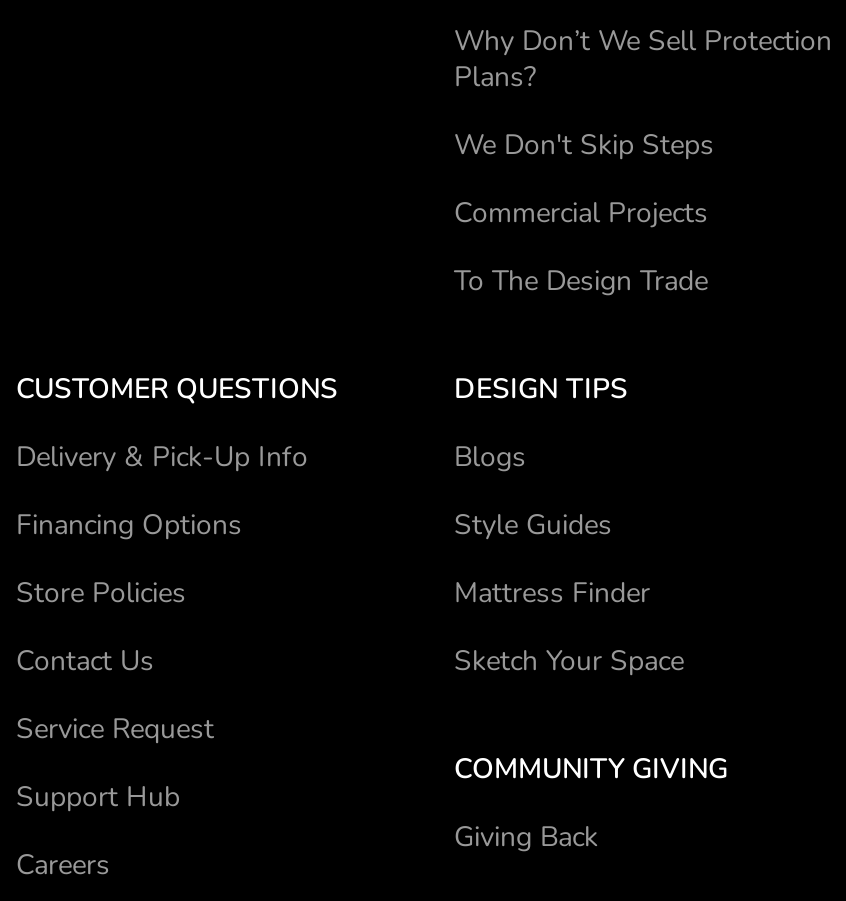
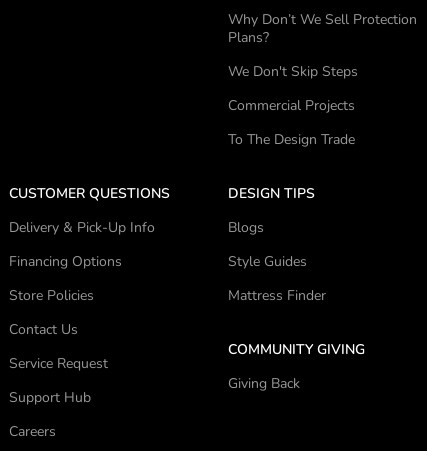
- Sketch Your Space

moved up: COMMUNITY GIVING | Giving Back
